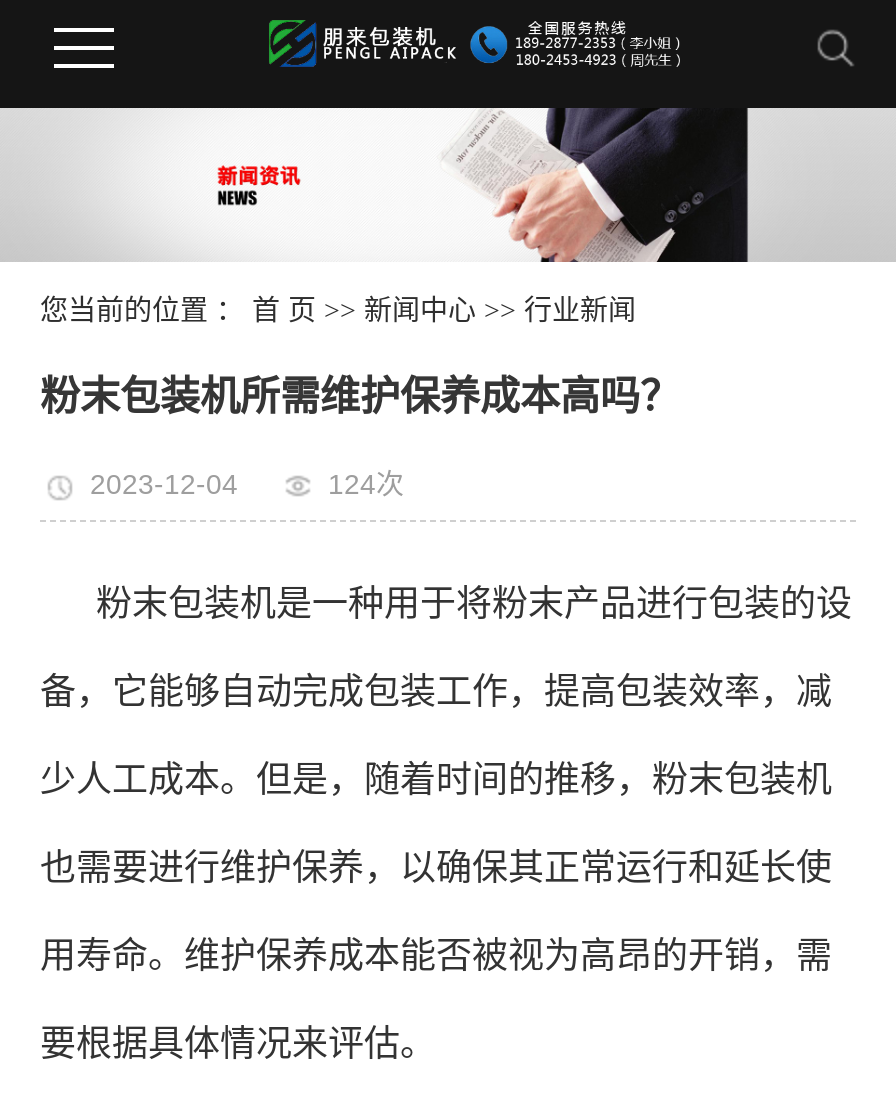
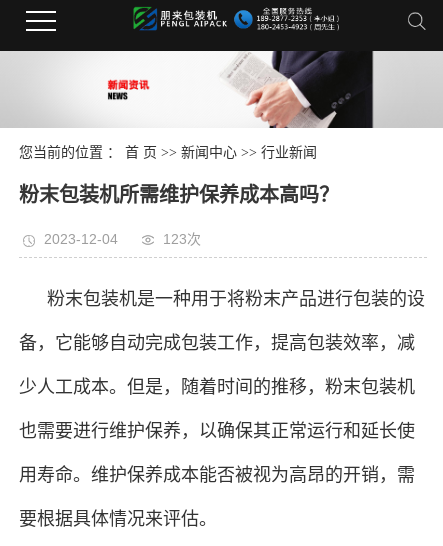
- 124次
+ 123次
